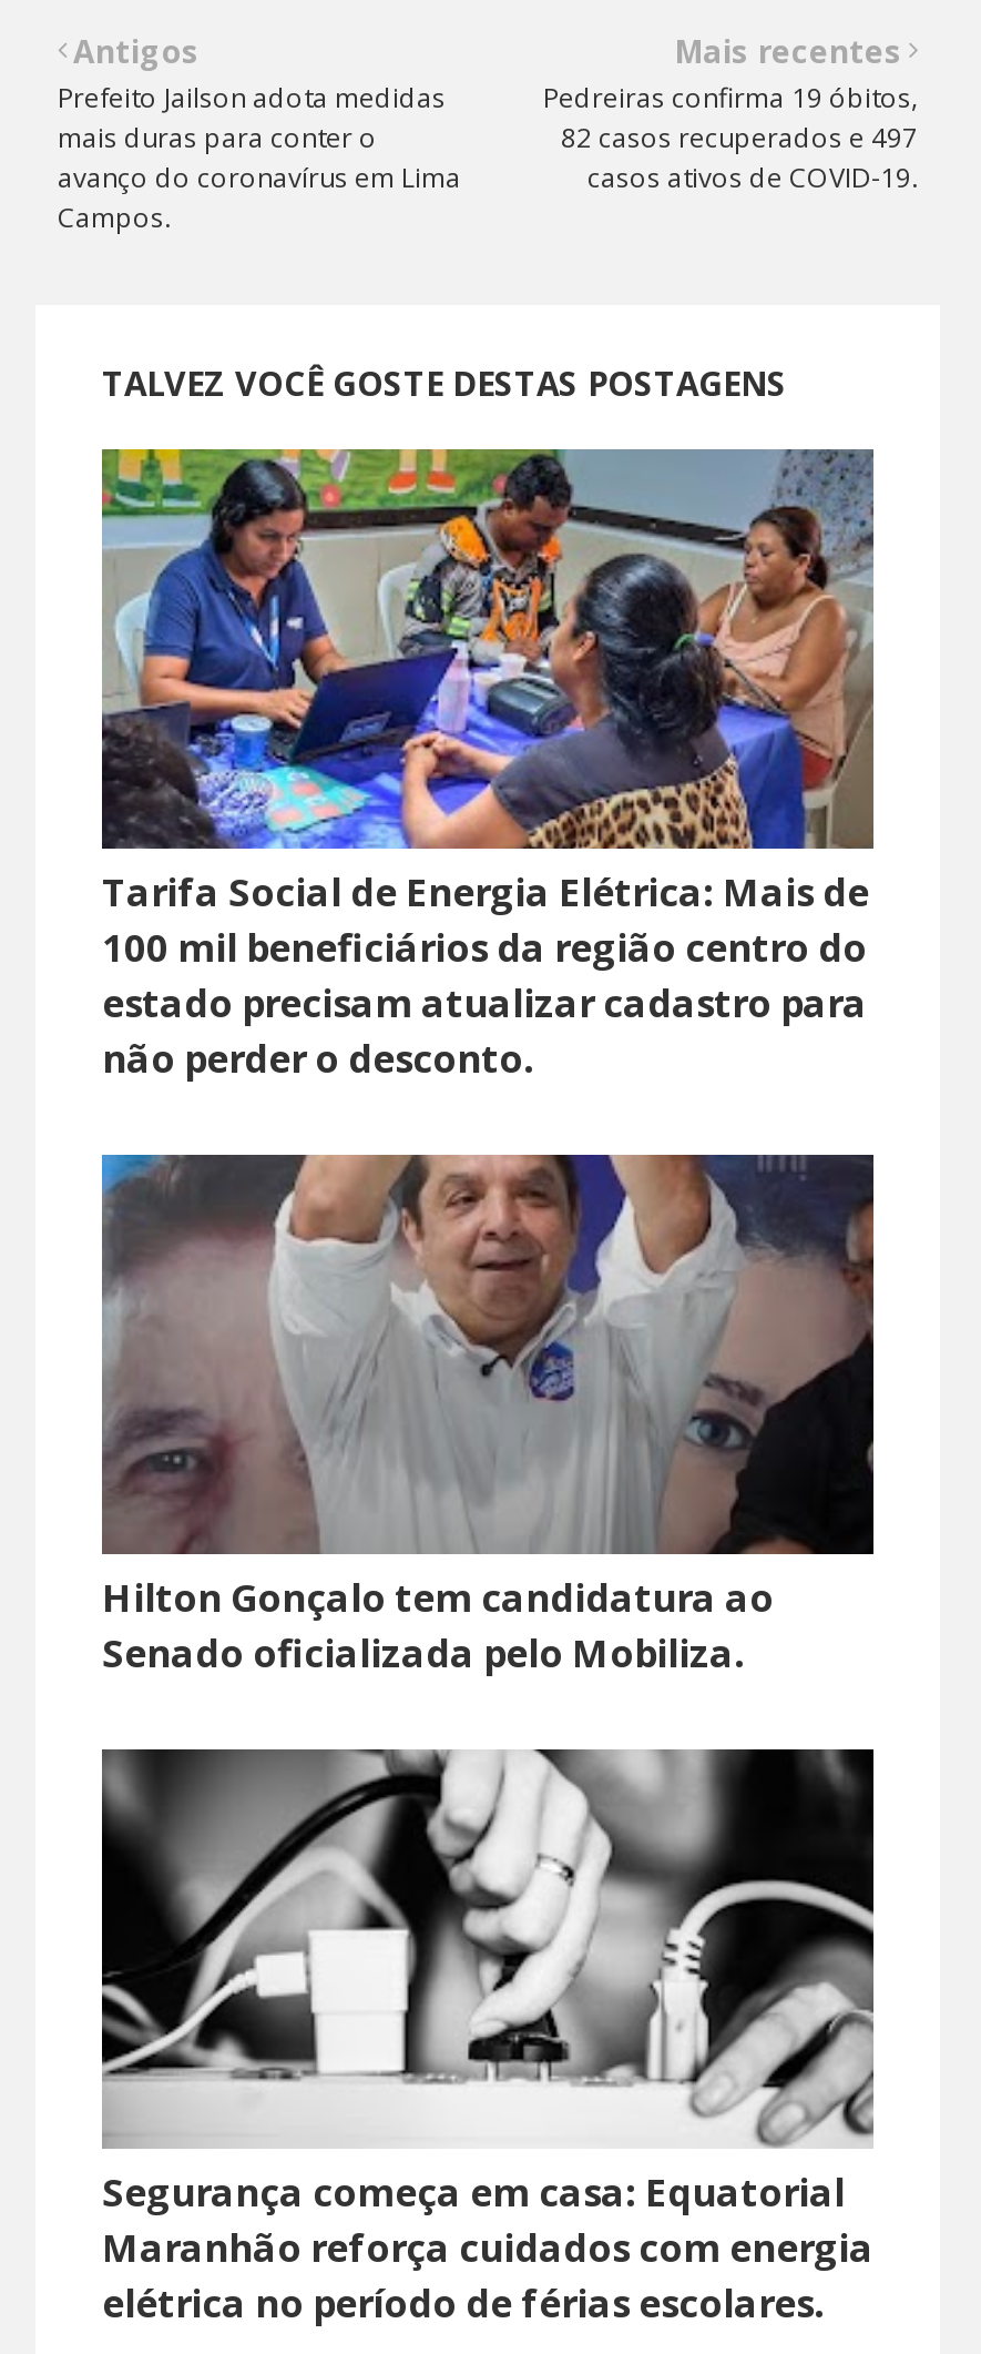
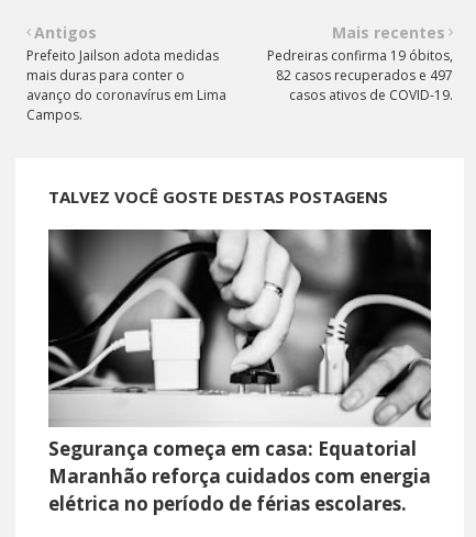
- [image]
- Tarifa Social de Energia Elétrica: Mais de
- 100 mil beneficiários da região centro do
- estado precisam atualizar cadastro para
- não perder o desconto.

- [image]
- Hilton Gonçalo tem candidatura ao
- Senado oficializada pelo Mobiliza.
